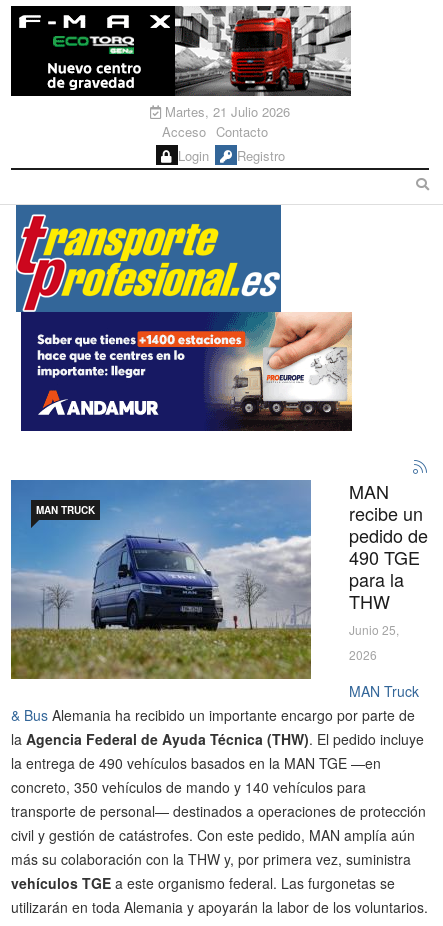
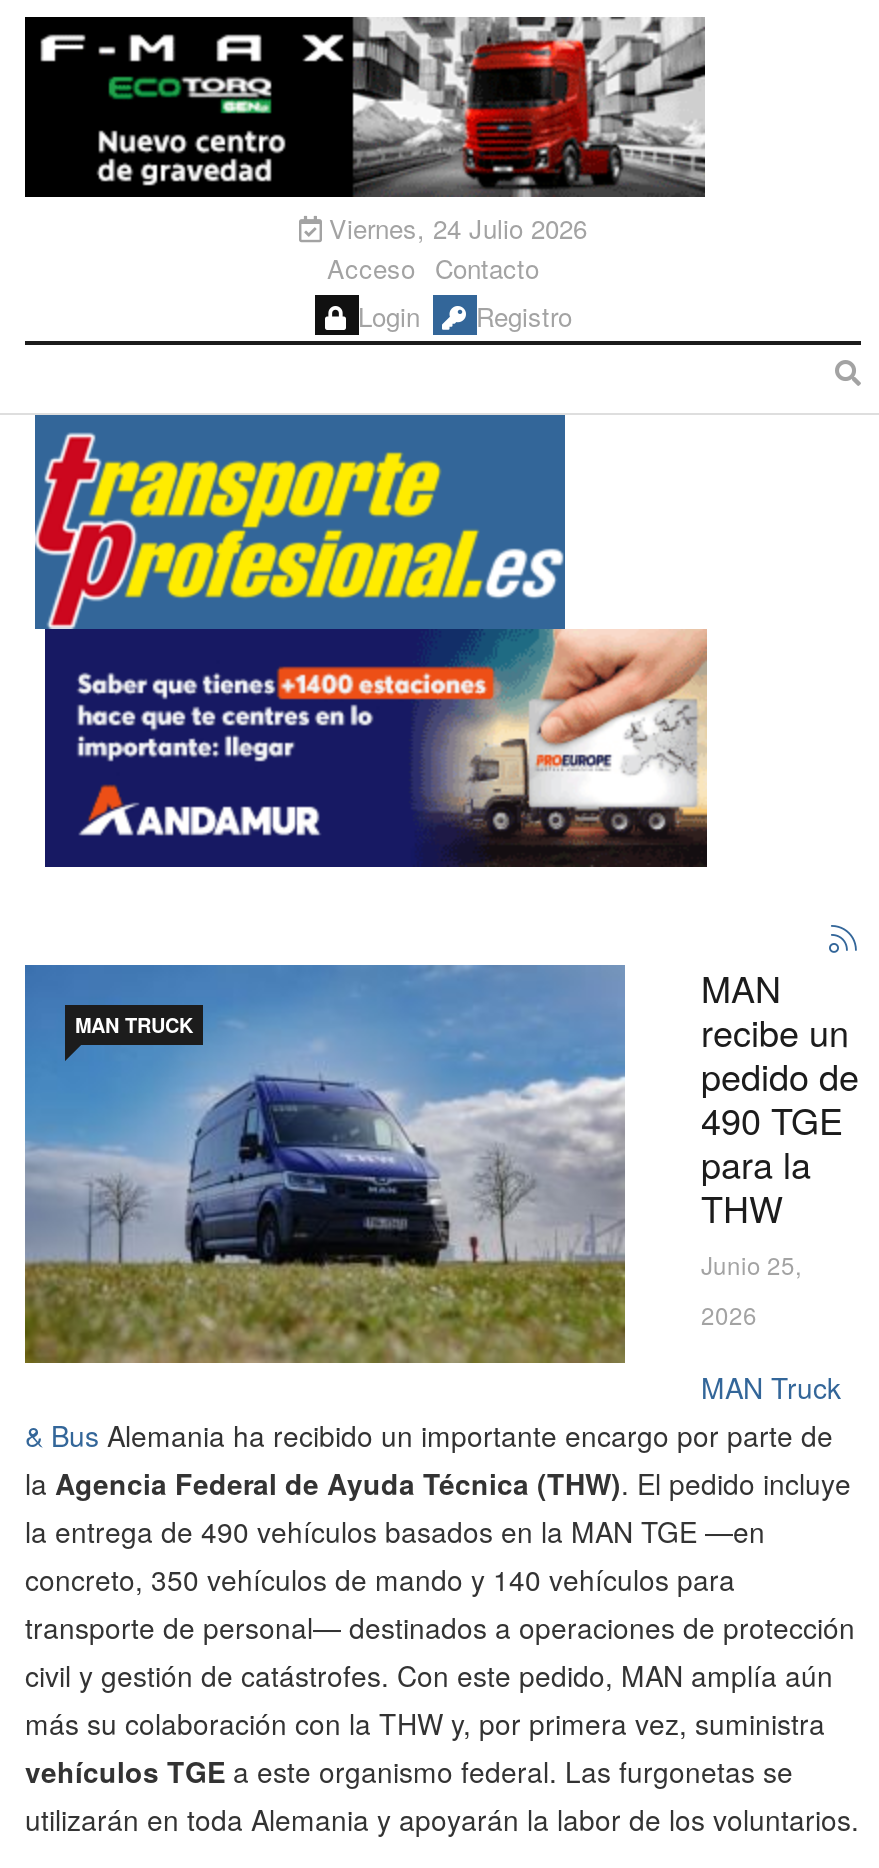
- Martes, 21 Julio 2026
+ Viernes, 24 Julio 2026
